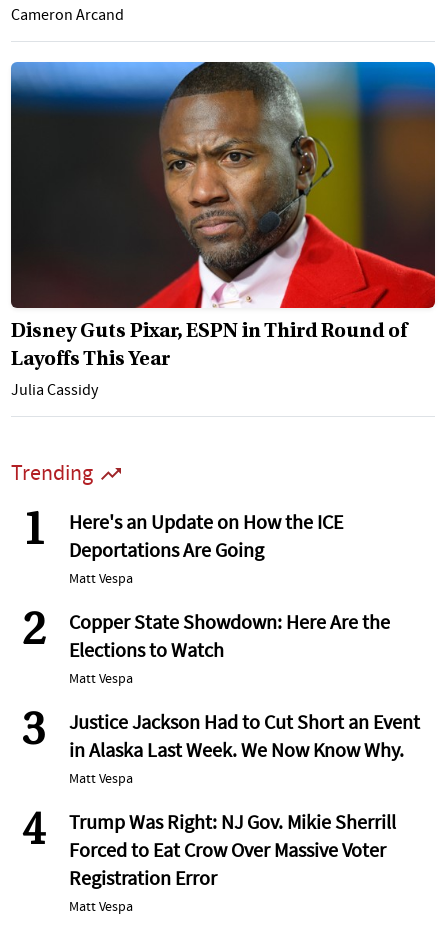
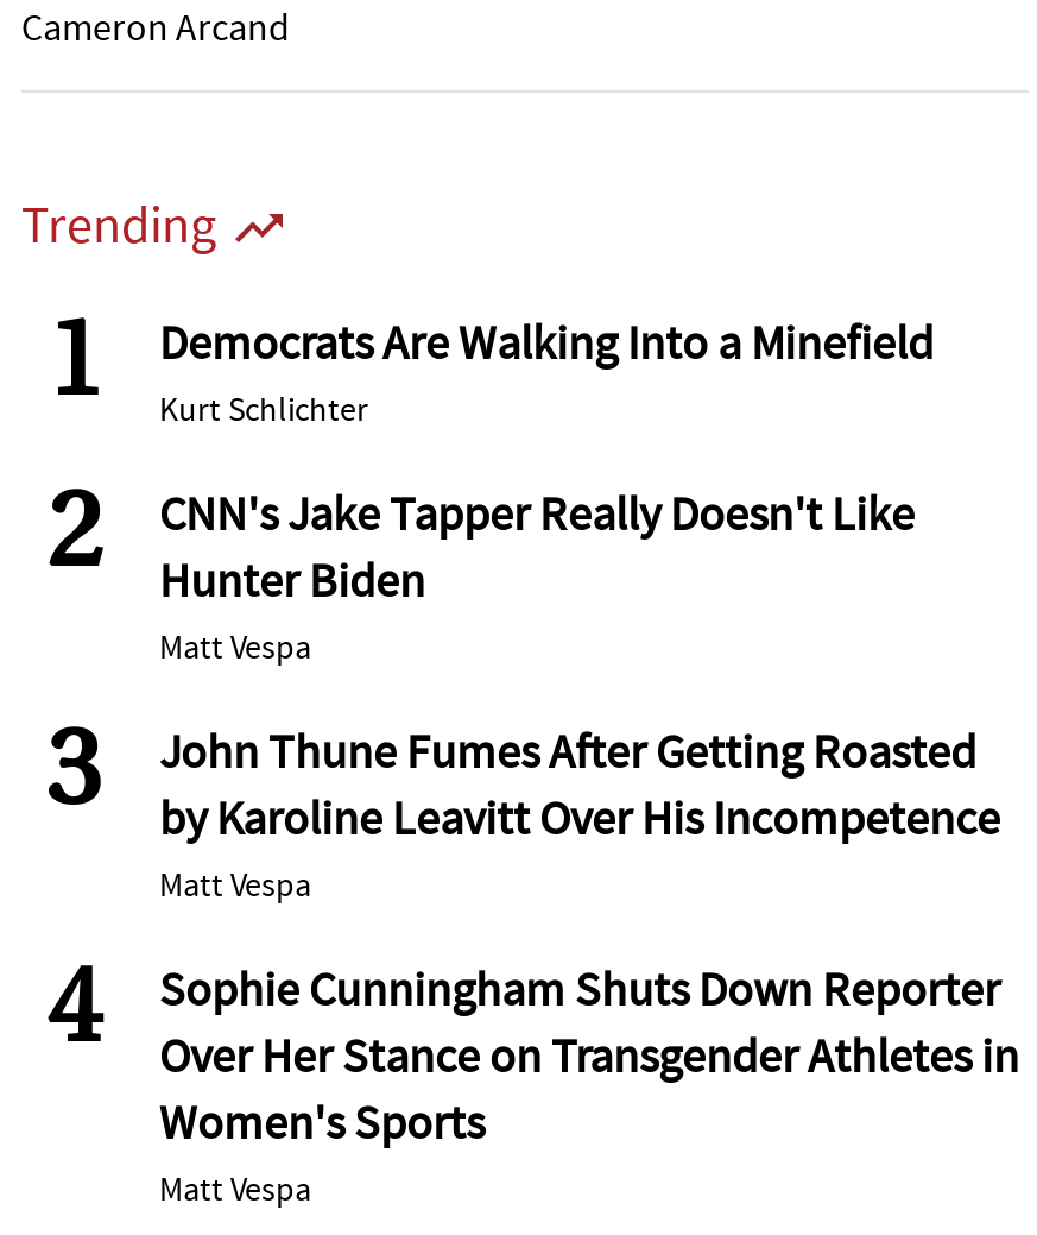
- [image]
- Disney Guts Pixar, ESPN in Third Round of
- Layoffs This Year
- Julia Cassidy

- Here's an Update on How the ICE
- Deportations Are Going
+ Democrats Are Walking Into a Minefield

- Matt Vespa
+ Kurt Schlichter

- Copper State Showdown: Here Are the
- Elections to Watch
+ CNN's Jake Tapper Really Doesn't Like
+ Hunter Biden

- Justice Jackson Had to Cut Short an Event
- in Alaska Last Week. We Now Know Why.
+ John Thune Fumes After Getting Roasted
+ by Karoline Leavitt Over His Incompetence

- Trump Was Right: NJ Gov. Mikie Sherrill
- Forced to Eat Crow Over Massive Voter
- Registration Error
+ Sophie Cunningham Shuts Down Reporter
+ Over Her Stance on Transgender Athletes in
+ Women's Sports
